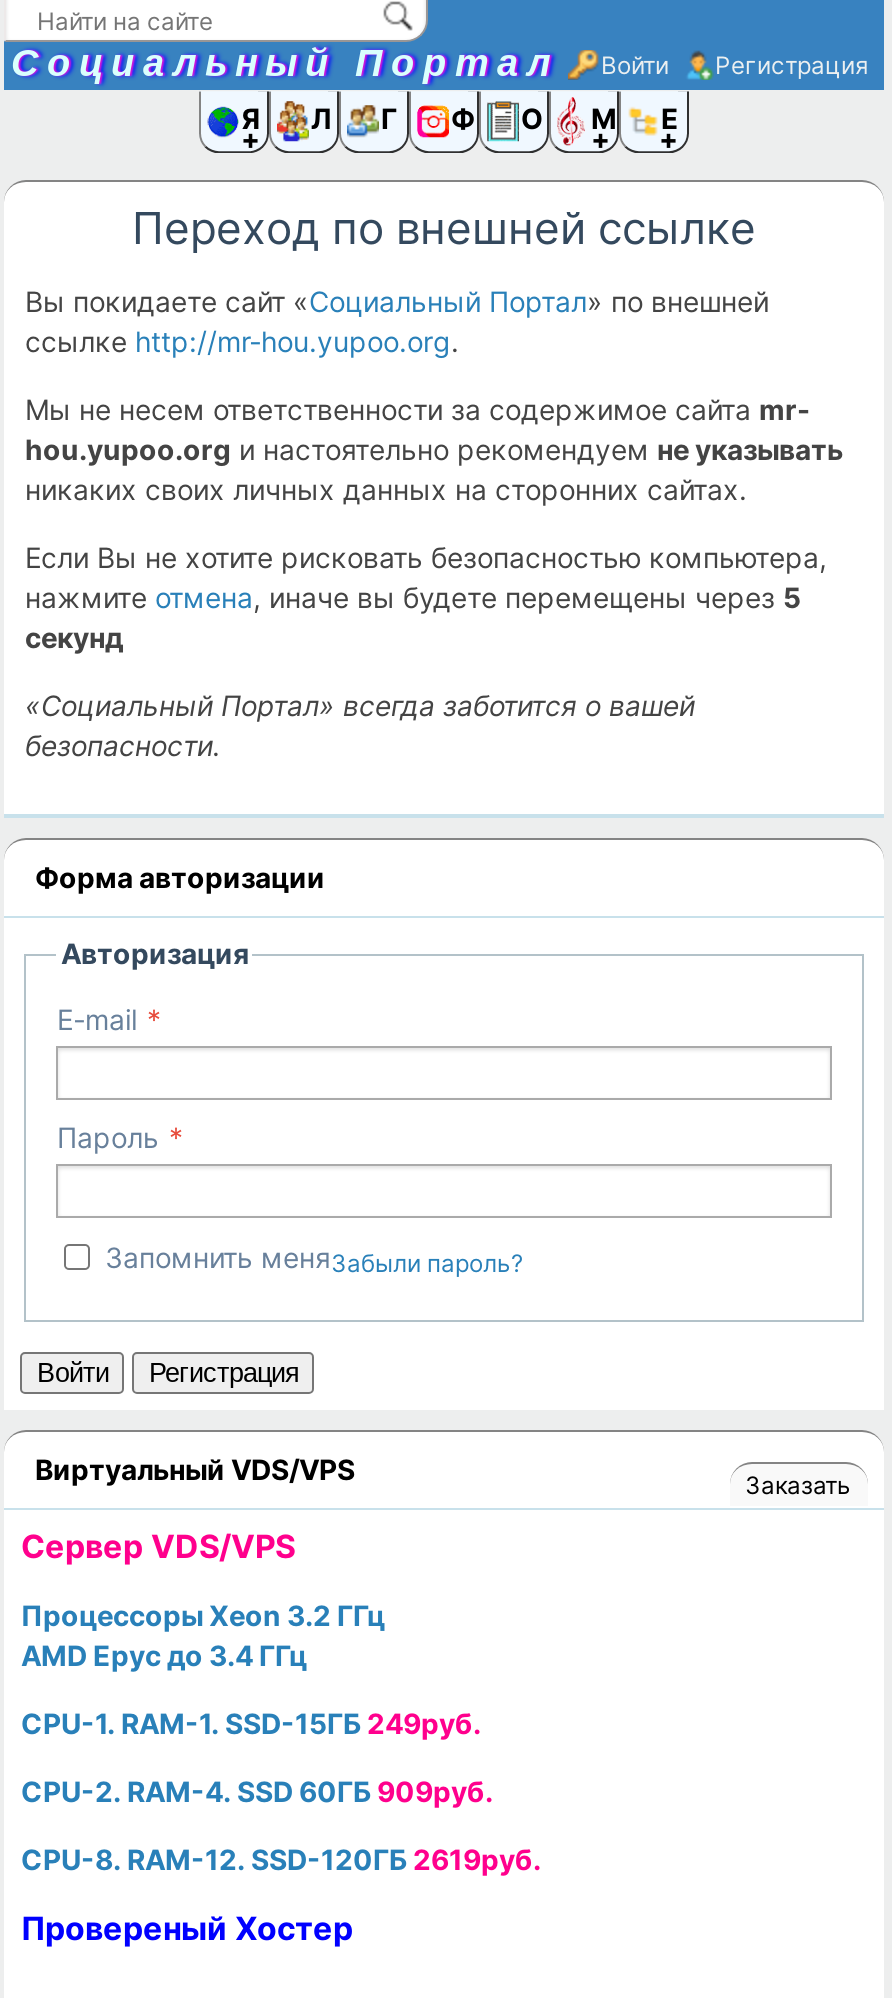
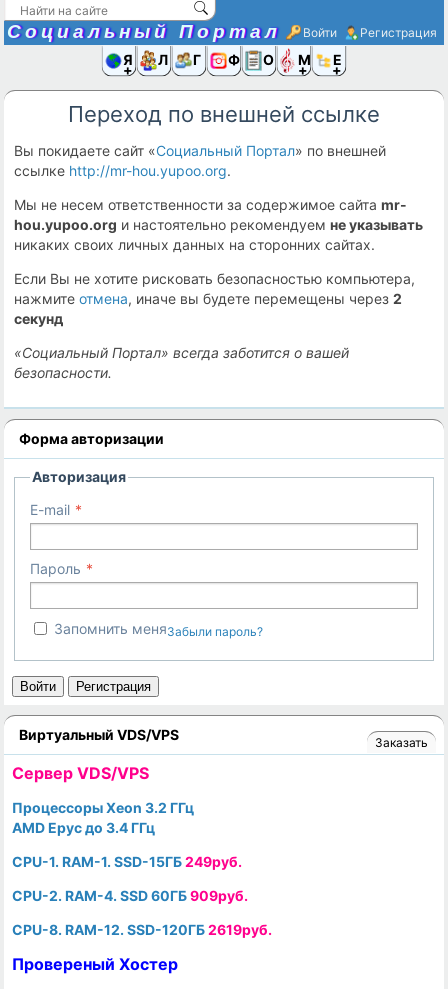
- нажмите отмена, иначе вы будете перемещены через 5
+ нажмите отмена, иначе вы будете перемещены через 2
